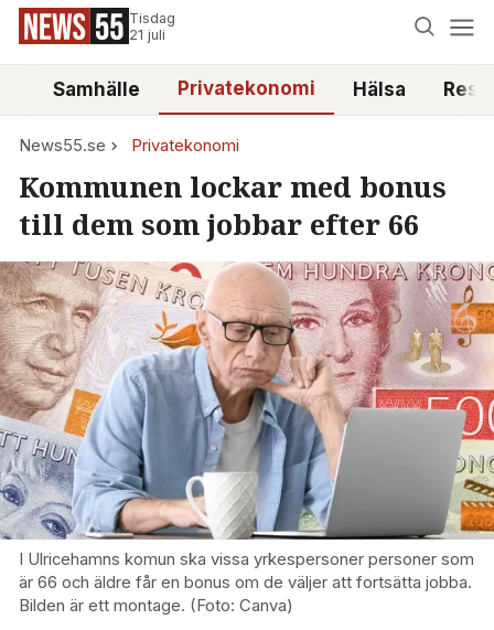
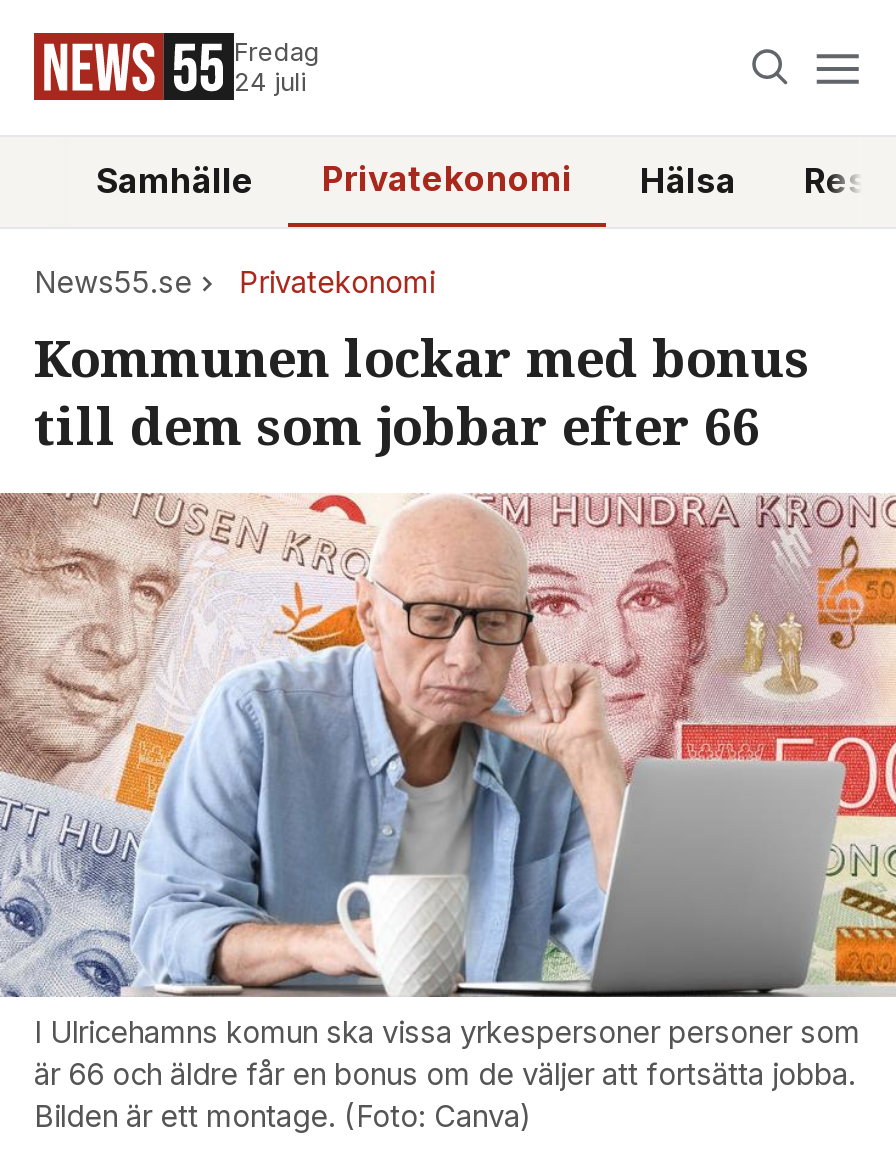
- Tisdag
- 21 juli
+ Fredag
+ 24 juli
